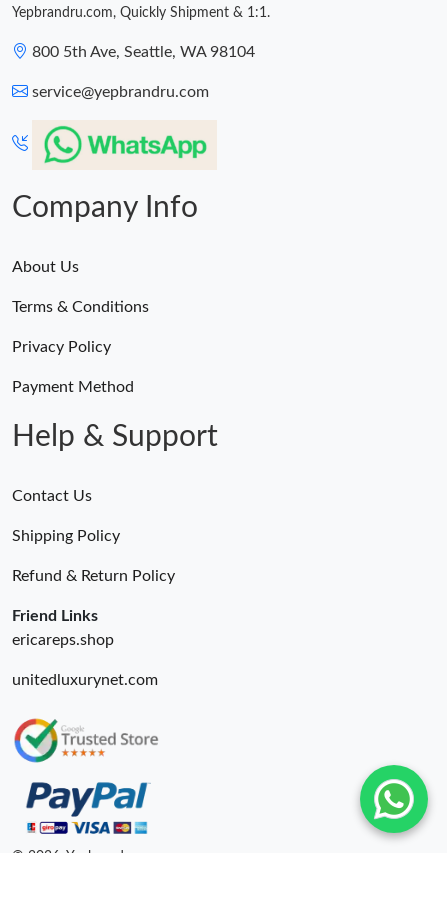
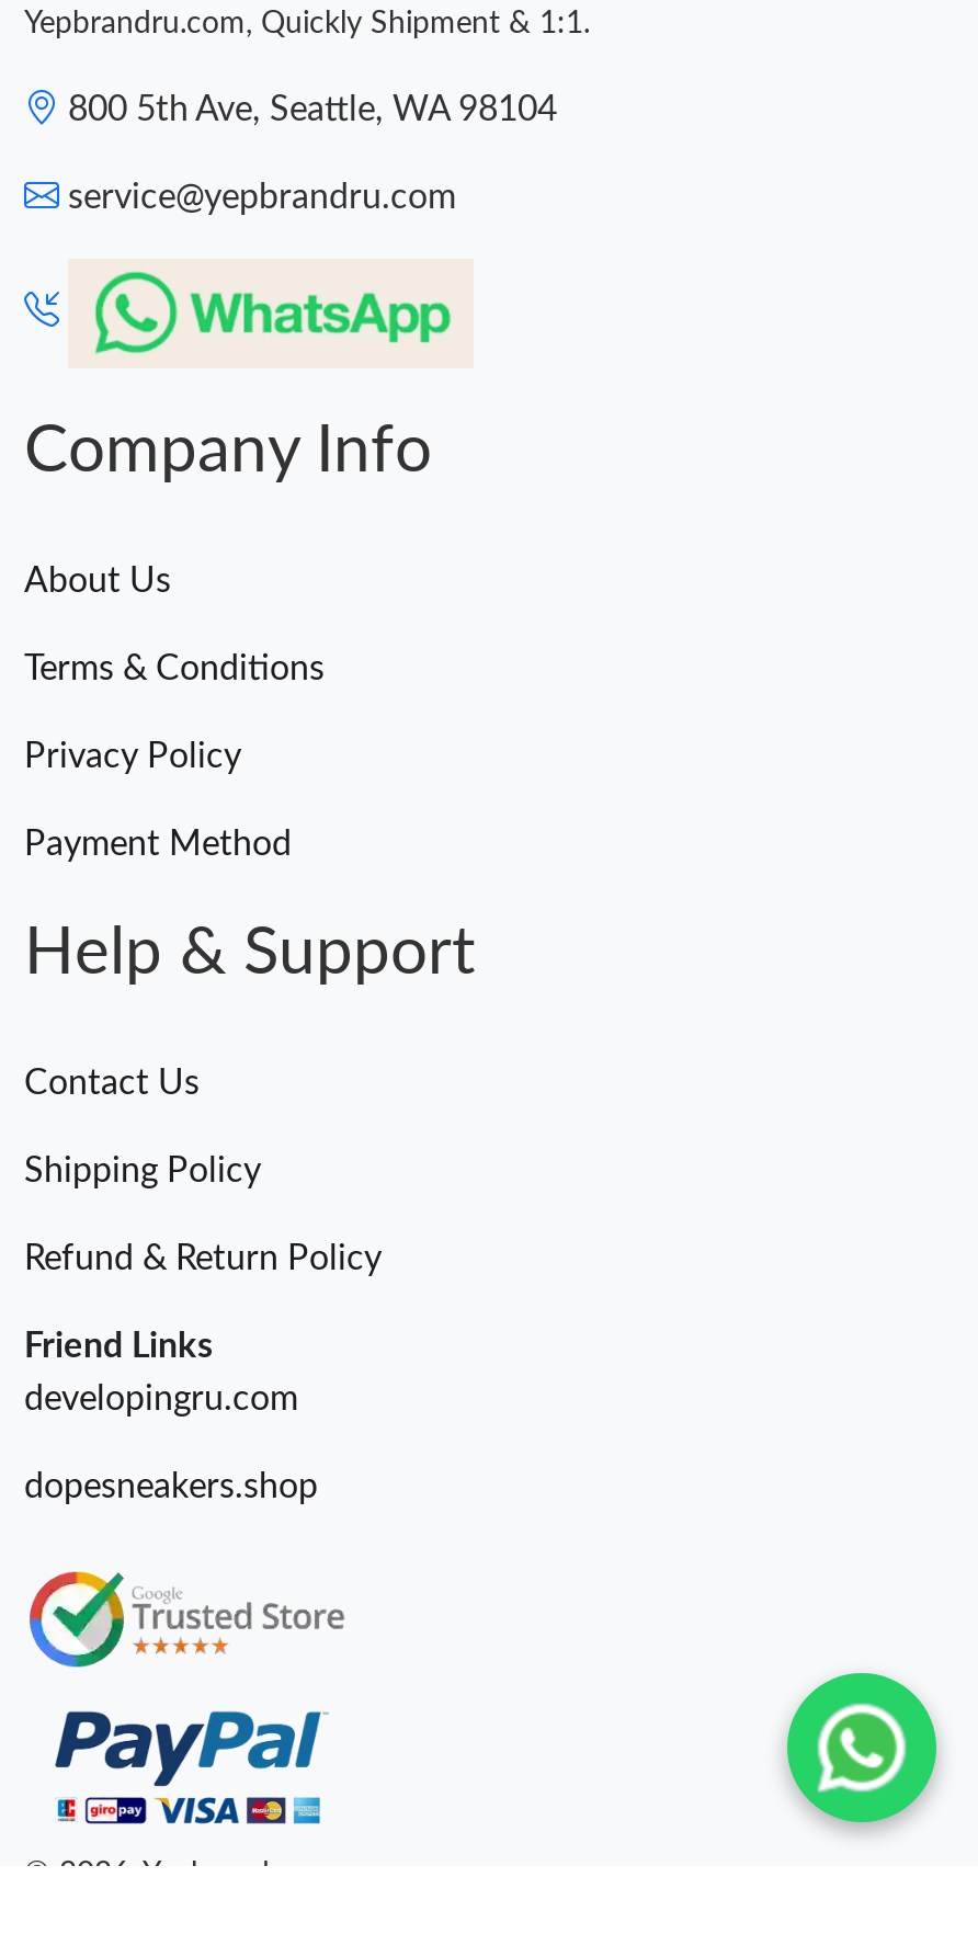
- ericareps.shop
+ developingru.com

- unitedluxurynet.com
+ dopesneakers.shop
